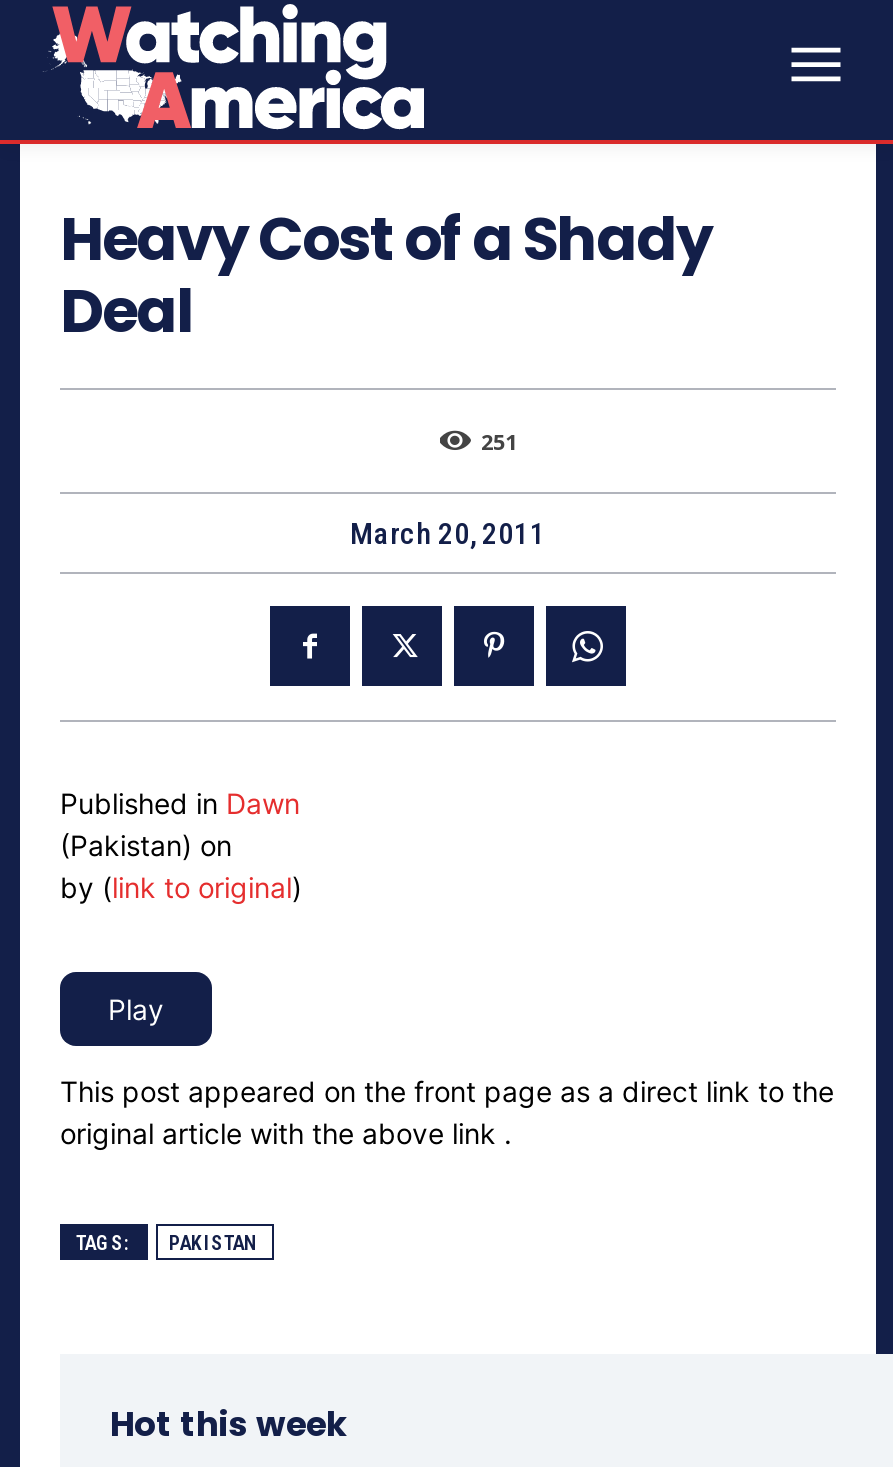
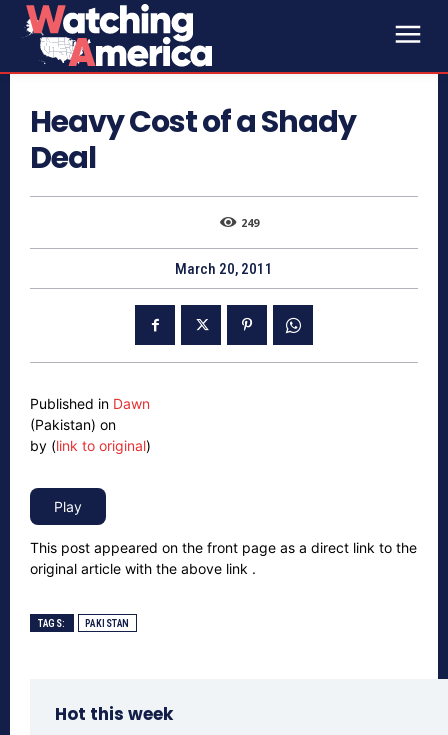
- 251
+ 249
